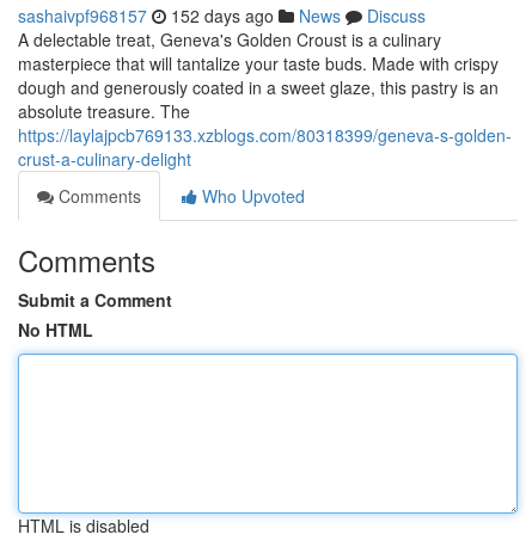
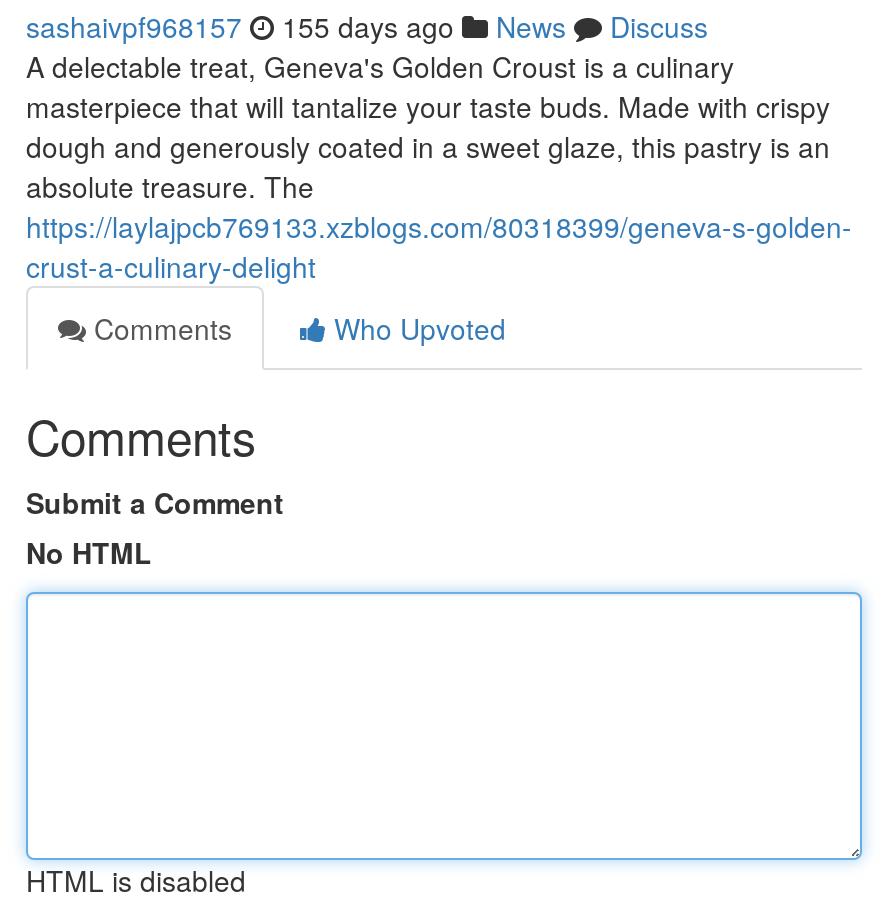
- sashaivpf968157 152 days ago News Discuss
+ sashaivpf968157 155 days ago News Discuss
